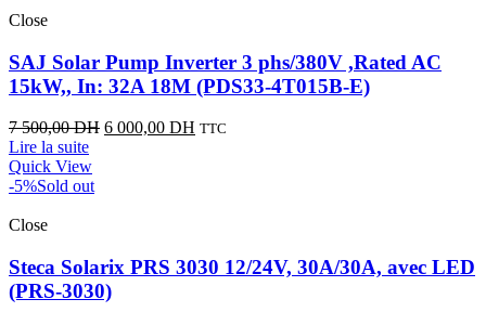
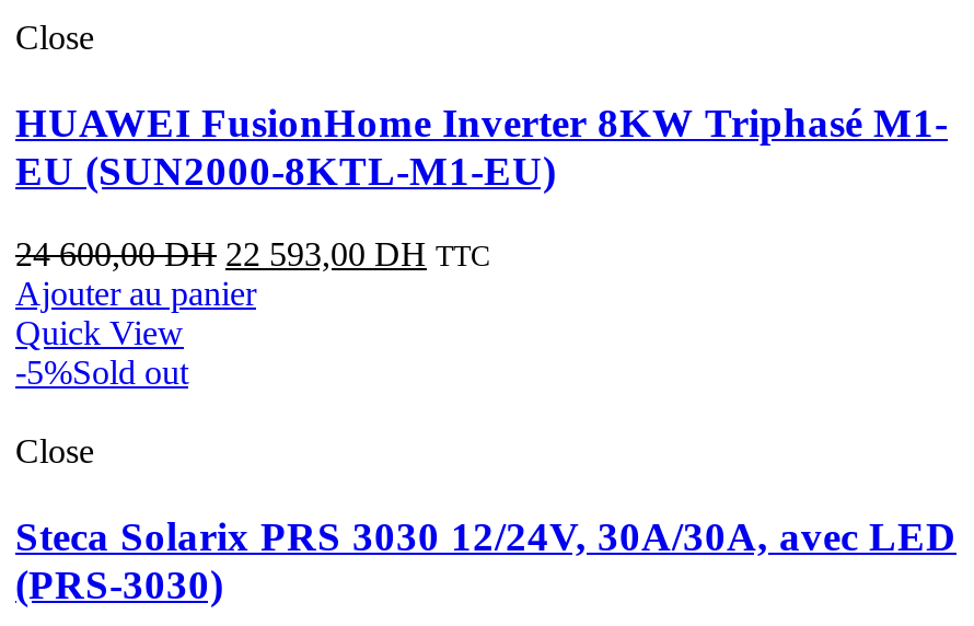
- SAJ Solar Pump Inverter 3 phs/380V ,Rated AC
- 15kW,, In: 32A 18M (PDS33-4T015B-E)
+ HUAWEI FusionHome Inverter 8KW Triphasé M1-
+ EU (SUN2000-8KTL-M1-EU)

- 7 500,00DH 6 000,00 DH TTC
- Lire la suite
+ 24 600,00DH 22 593,00 DH TTC
+ Ajouter au panier
